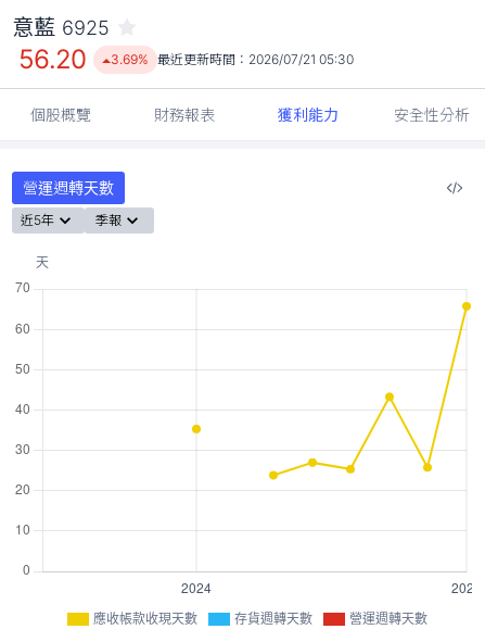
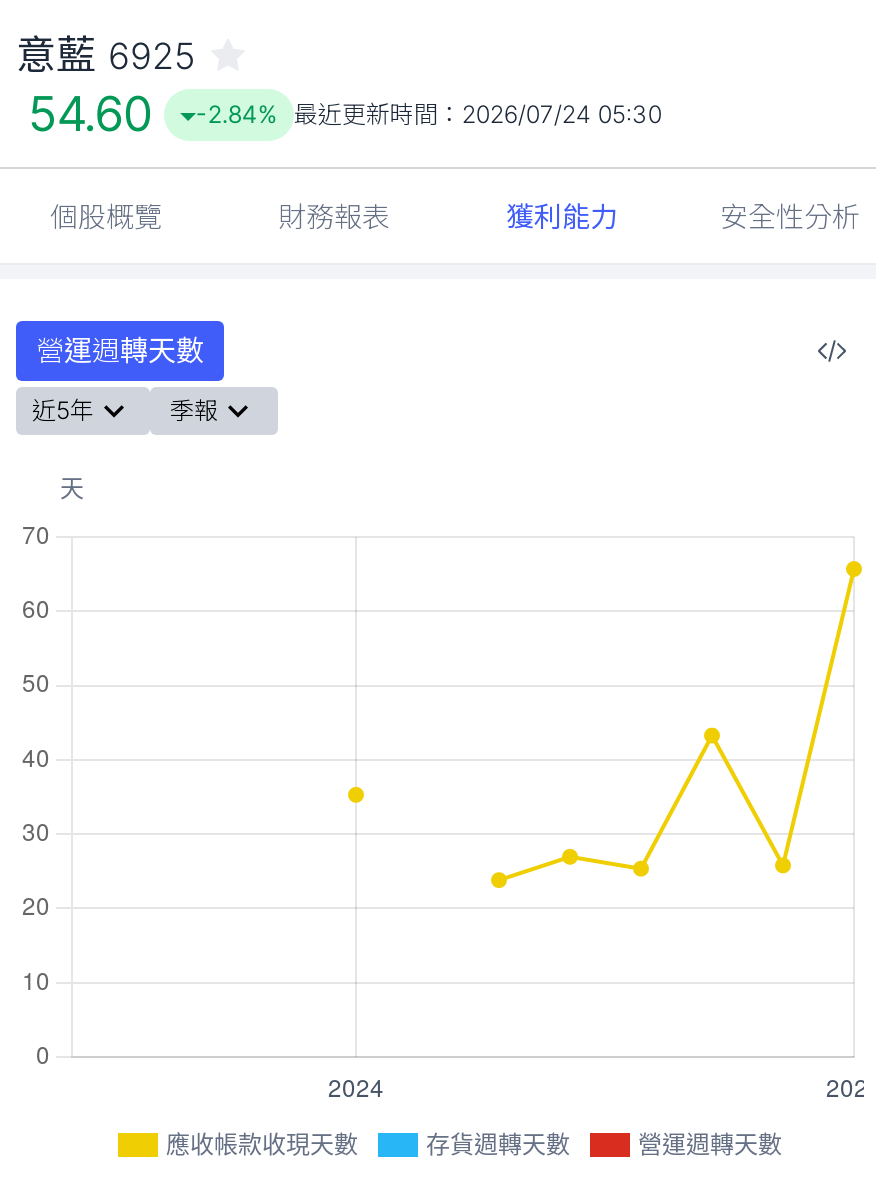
- 56.20
+ 54.60

- 3.69% 最近更新時間：2026/07/21 05:30
+ -2.84% 最近更新時間：2026/07/24 05:30
